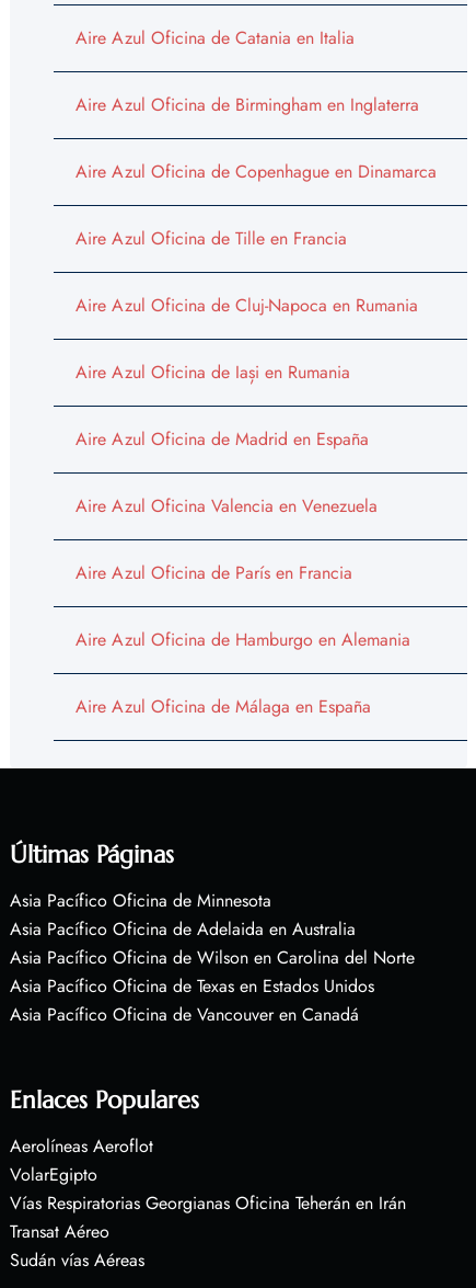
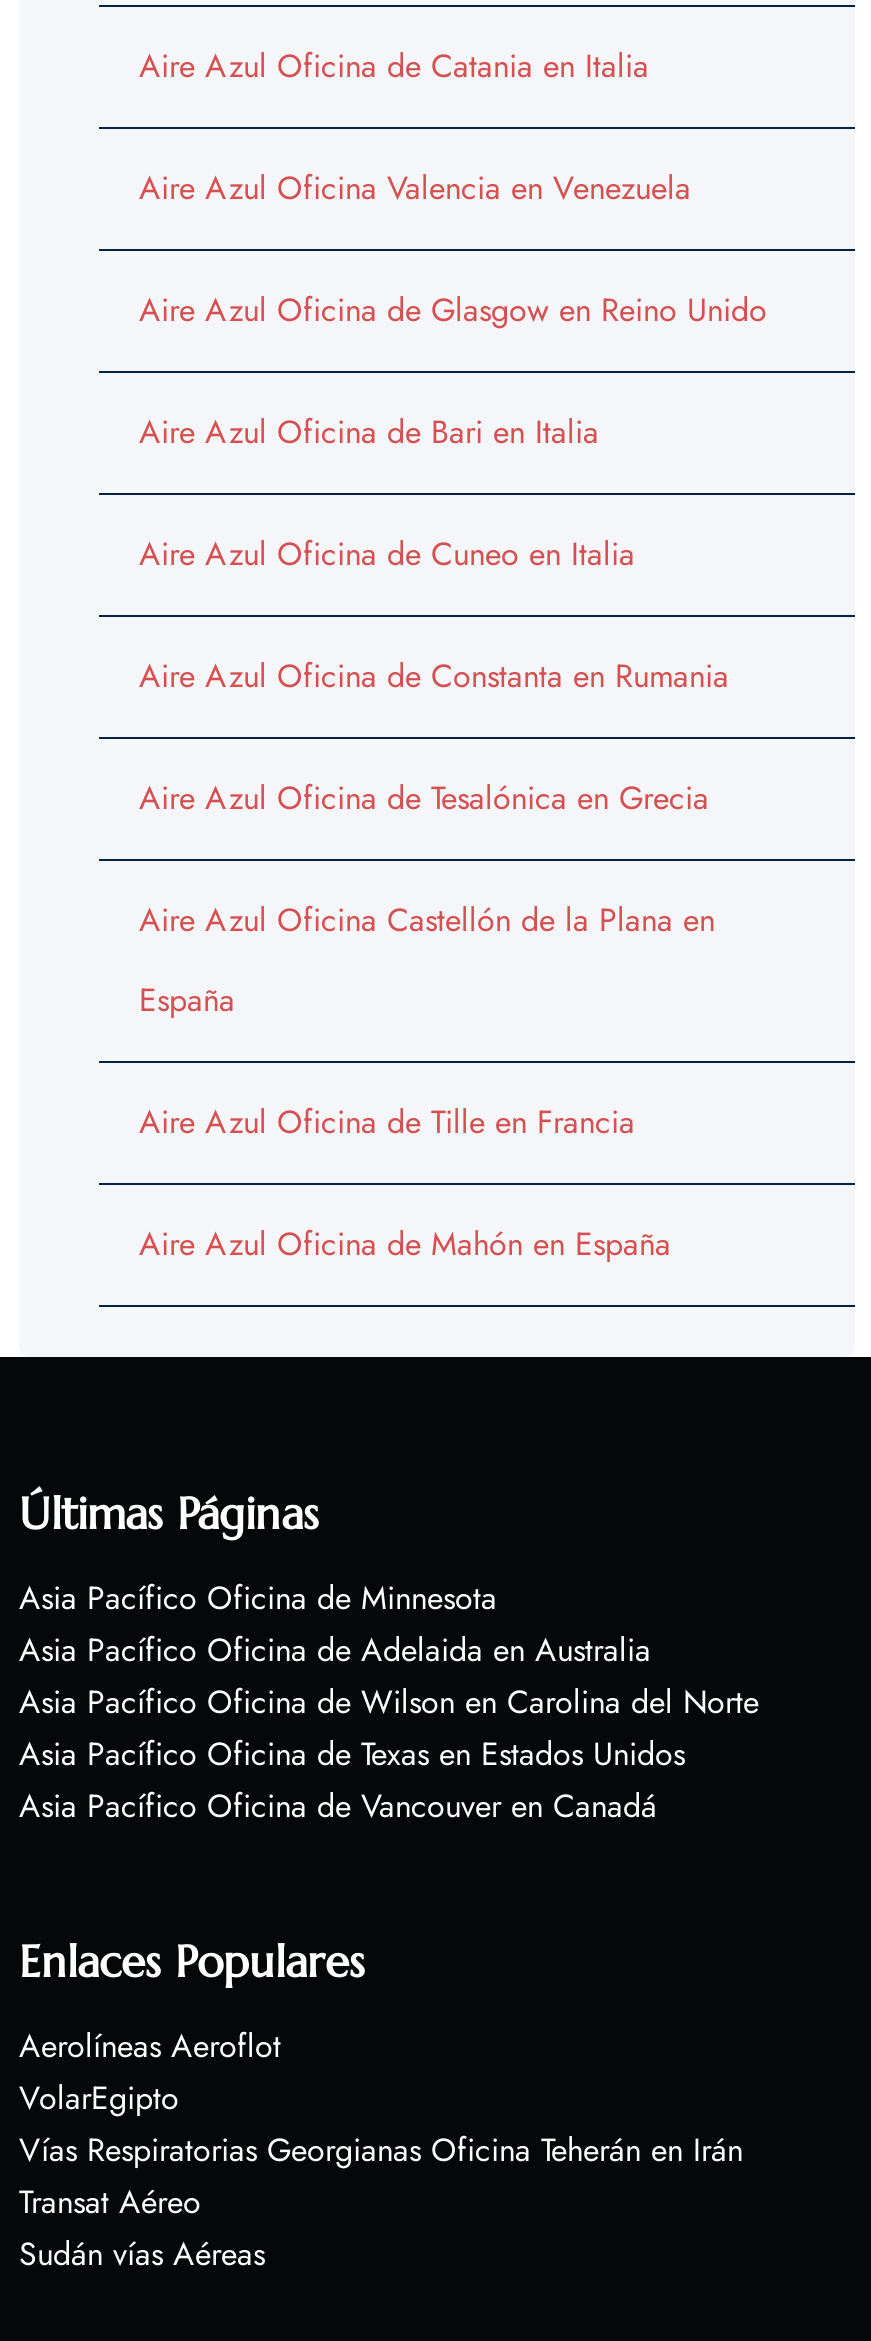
- Aire Azul Oficina de Birmingham en Inglaterra
- Aire Azul Oficina de Copenhague en Dinamarca
+ Aire Azul Oficina de Glasgow en Reino Unido
+ Aire Azul Oficina de Bari en Italia
+ Aire Azul Oficina de Cuneo en Italia
+ Aire Azul Oficina de Constanta en Rumania
+ Aire Azul Oficina de Tesalónica en Grecia
+ Aire Azul Oficina Castellón de la Plana en
+ España

moved down: Aire Azul Oficina de Tille en Francia

- Aire Azul Oficina de Cluj-Napoca en Rumania
- Aire Azul Oficina de Iași en Rumania
- Aire Azul Oficina de Madrid en España
- Aire Azul Oficina de París en Francia
- Aire Azul Oficina de Hamburgo en Alemania
- Aire Azul Oficina de Málaga en España
+ Aire Azul Oficina de Mahón en España

moved up: Aire Azul Oficina Valencia en Venezuela
